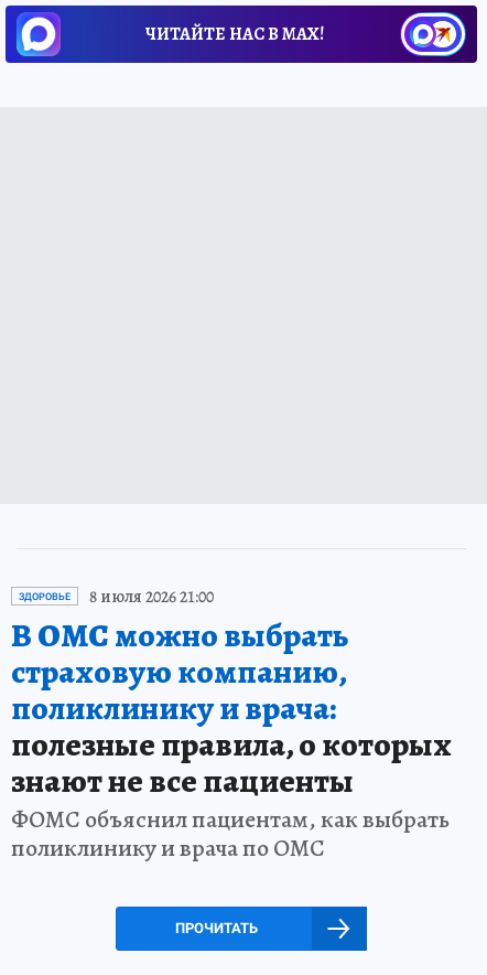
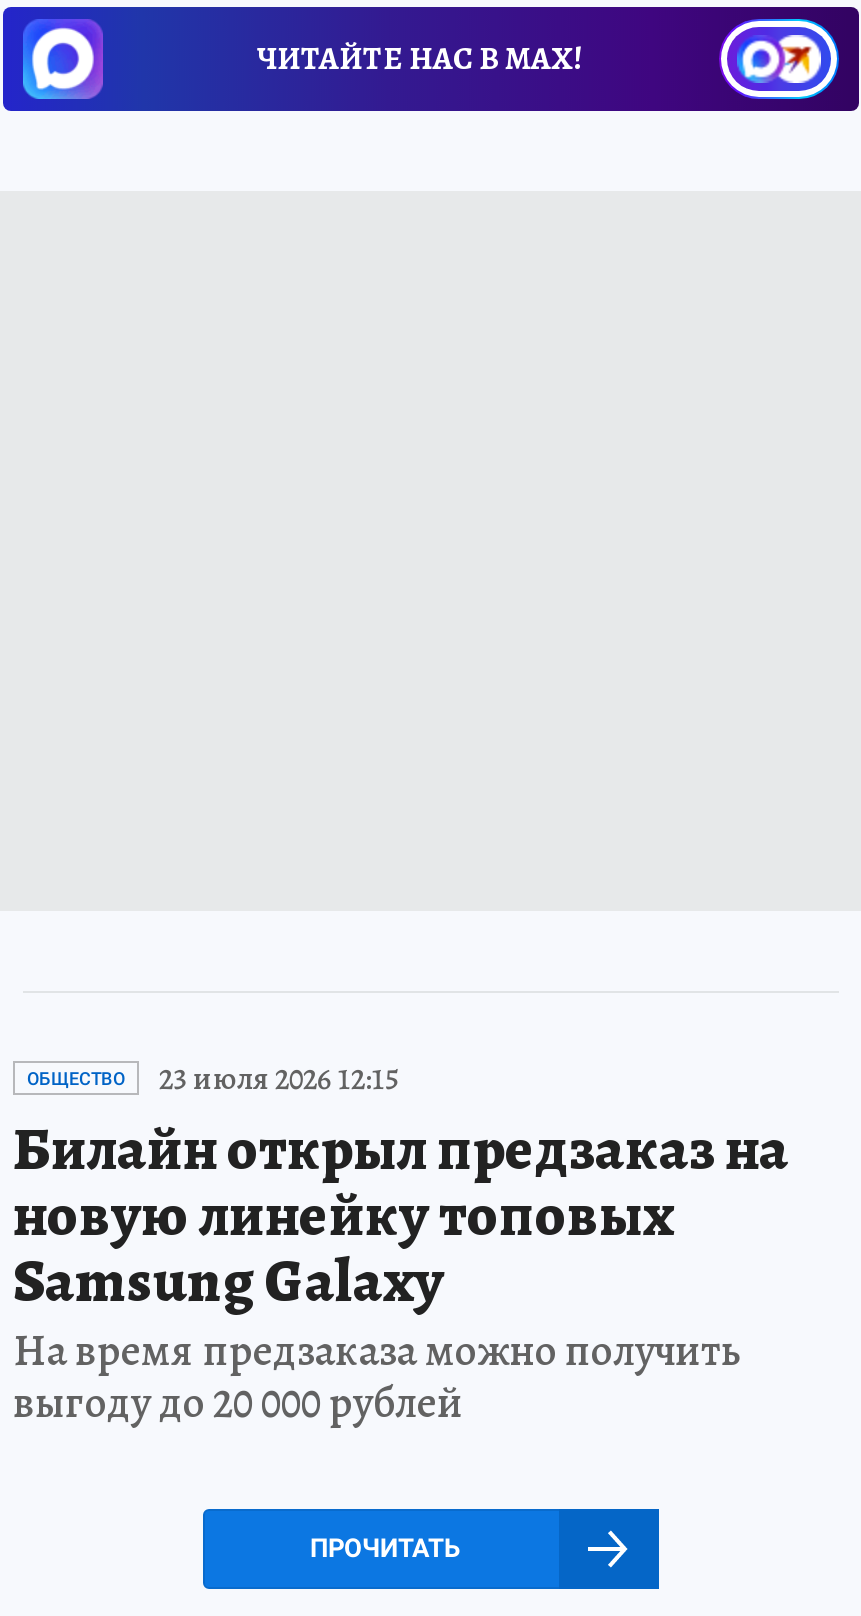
- ЗДОРОВЬЕ
- 8 июля 2026 21:00
- В ОМС можно выбрать
- страховую компанию,
- поликлинику и врача:
- полезные правила, о которых
- знают не все пациенты
- ФОМС объяснил пациентам, как выбрать
- поликлинику и врача по ОМС
+ ОБЩЕСТВО
+ 23 июля 2026 12:15
+ Билайн открыл предзаказ на
+ новую линейку топовых
+ Samsung Galaxy
+ На время предзаказа можно получить
+ выгоду до 20 000 рублей
